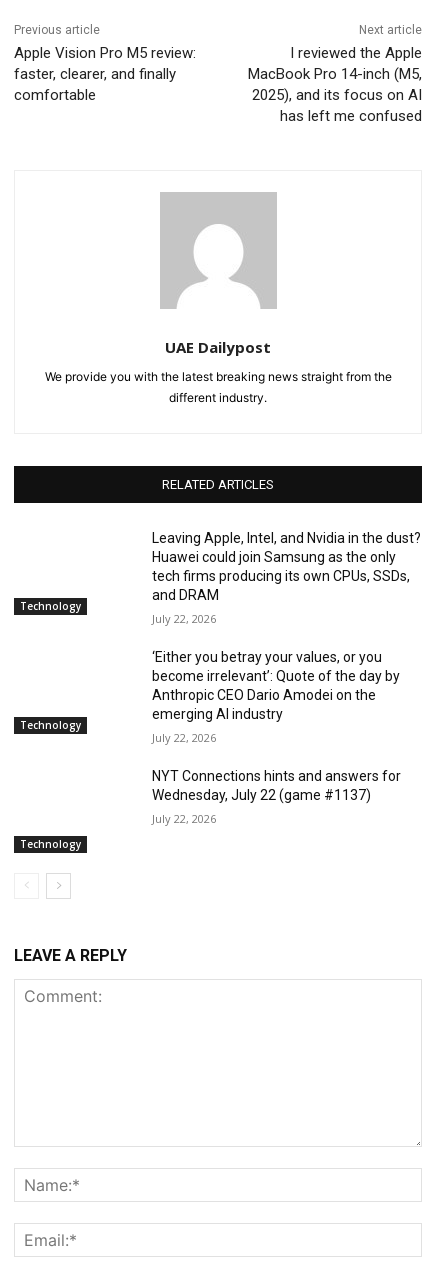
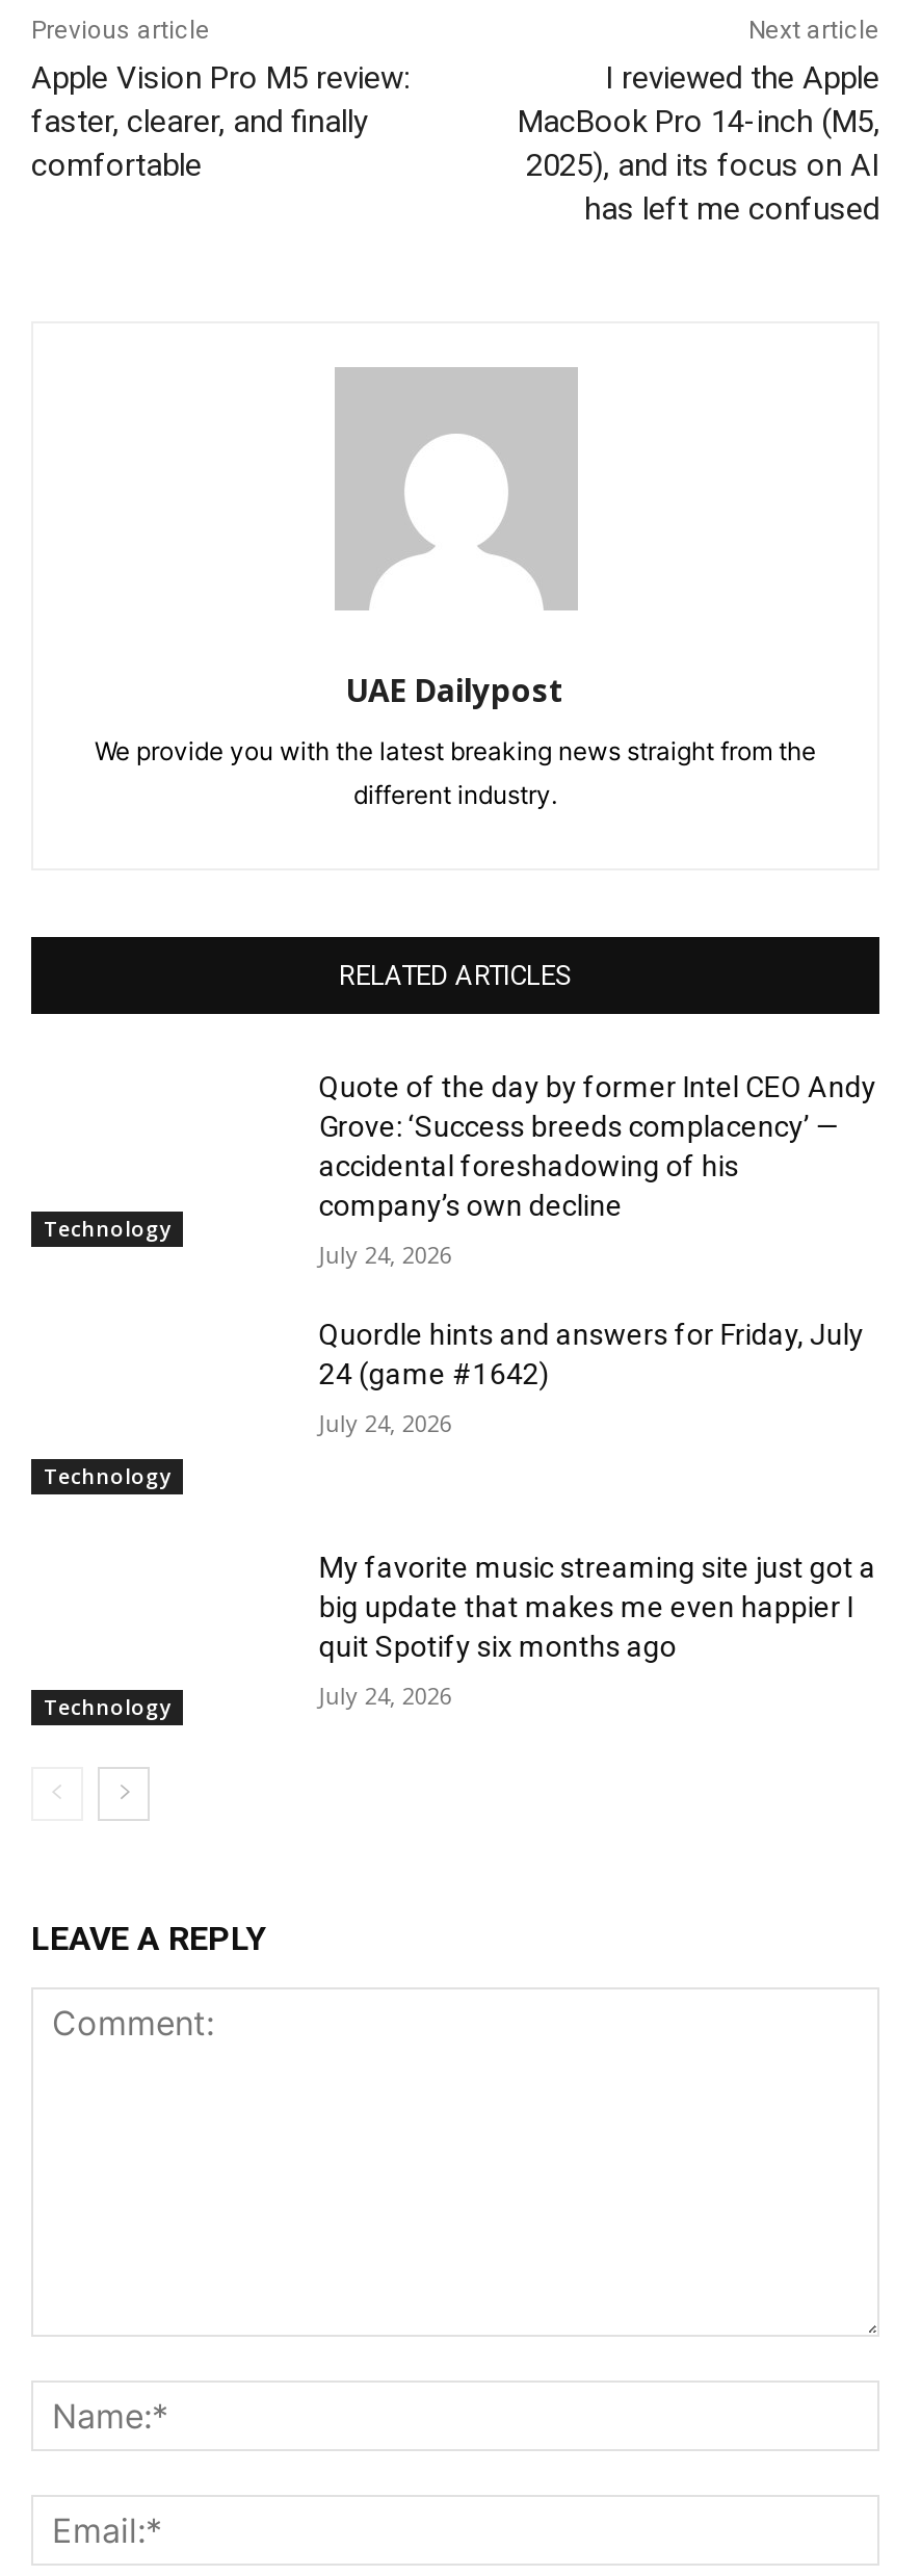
- Leaving Apple, Intel, and Nvidia in the dust?
- Huawei could join Samsung as the only
- tech firms producing its own CPUs, SSDs,
- and DRAM
+ Quote of the day by former Intel CEO Andy
+ Grove: ‘Success breeds complacency’ —
+ accidental foreshadowing of his
+ company’s own decline

- July 22, 2026
+ July 24, 2026

- ‘Either you betray your values, or you
- become irrelevant’: Quote of the day by
- Anthropic CEO Dario Amodei on the
- emerging AI industry
+ Quordle hints and answers for Friday, July
+ 24 (game #1642)

- July 22, 2026
+ July 24, 2026

- NYT Connections hints and answers for
- Wednesday, July 22 (game #1137)
+ My favorite music streaming site just got a
+ big update that makes me even happier I
+ quit Spotify six months ago

- July 22, 2026
+ July 24, 2026
